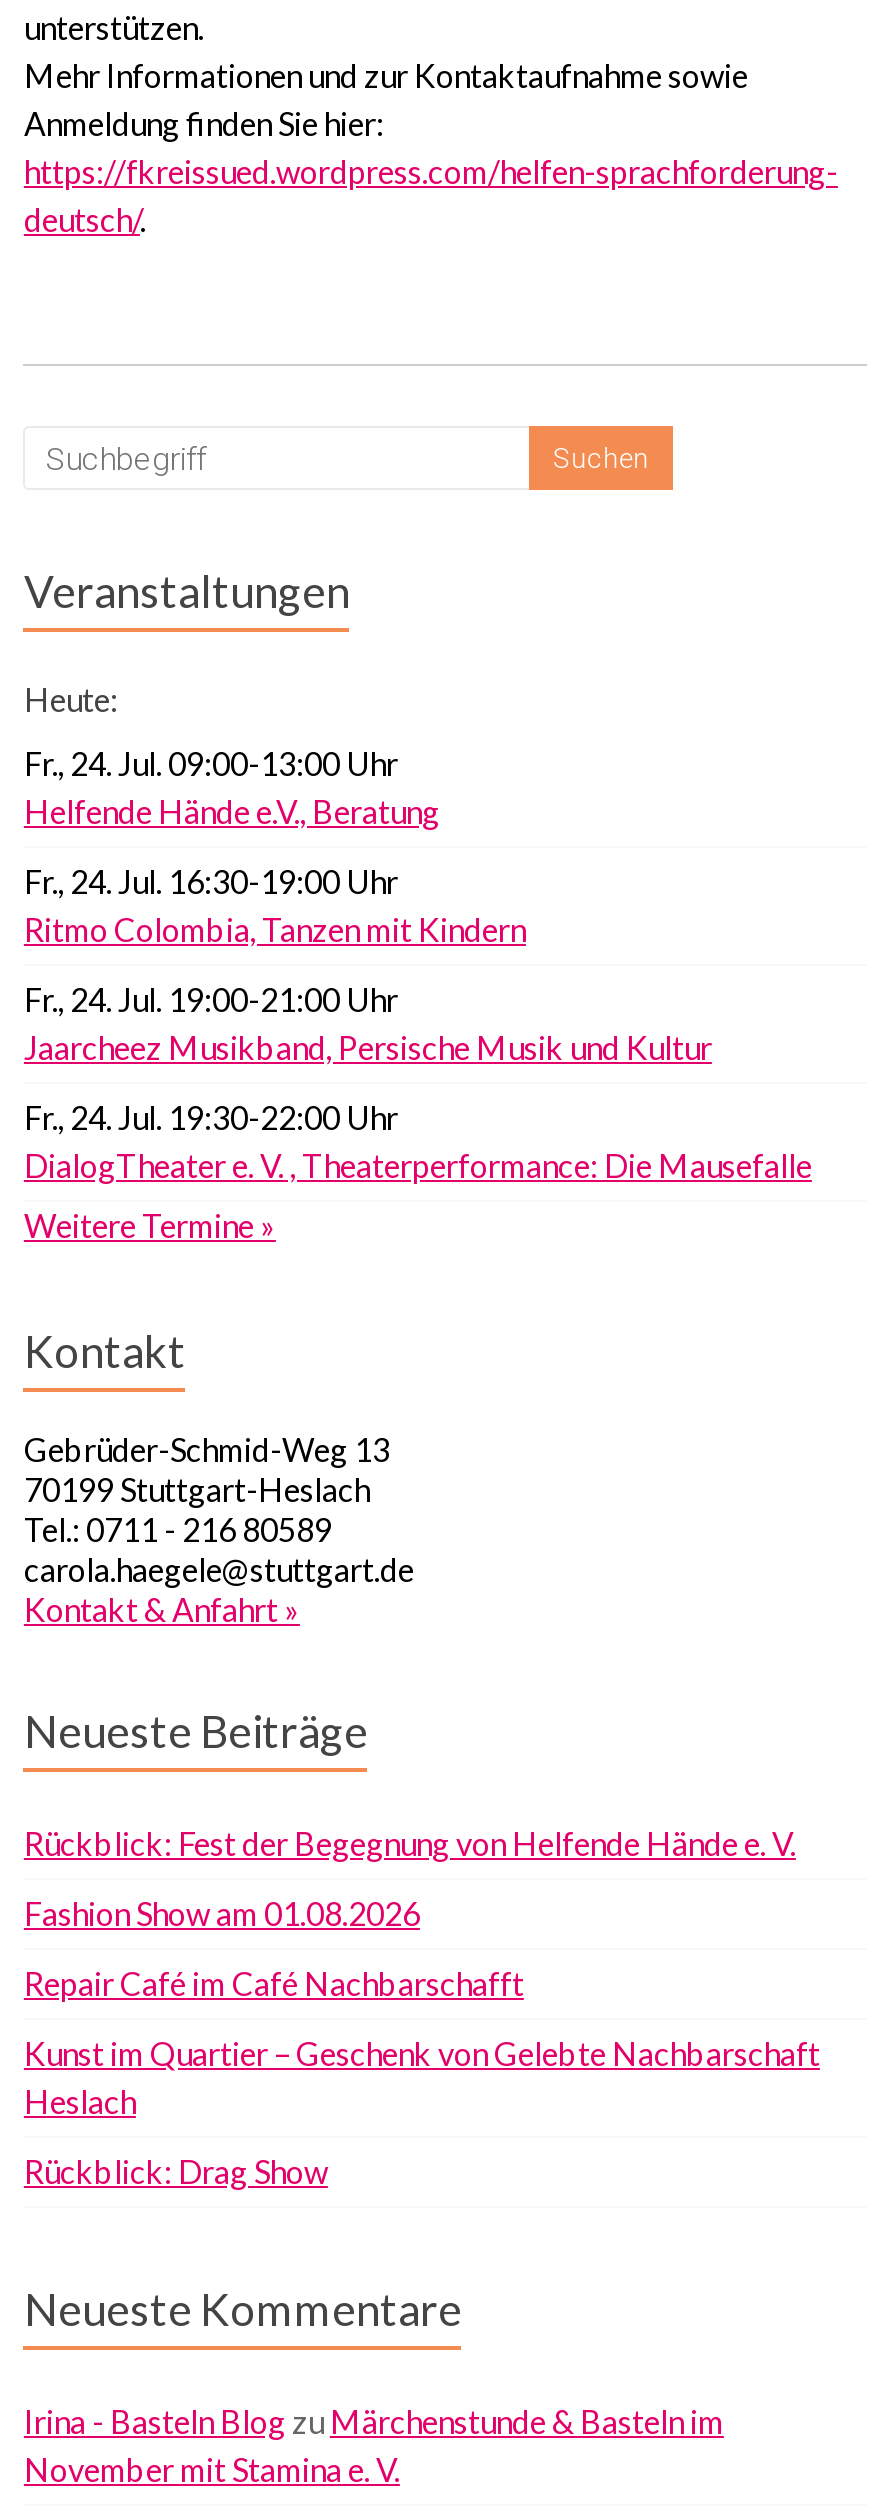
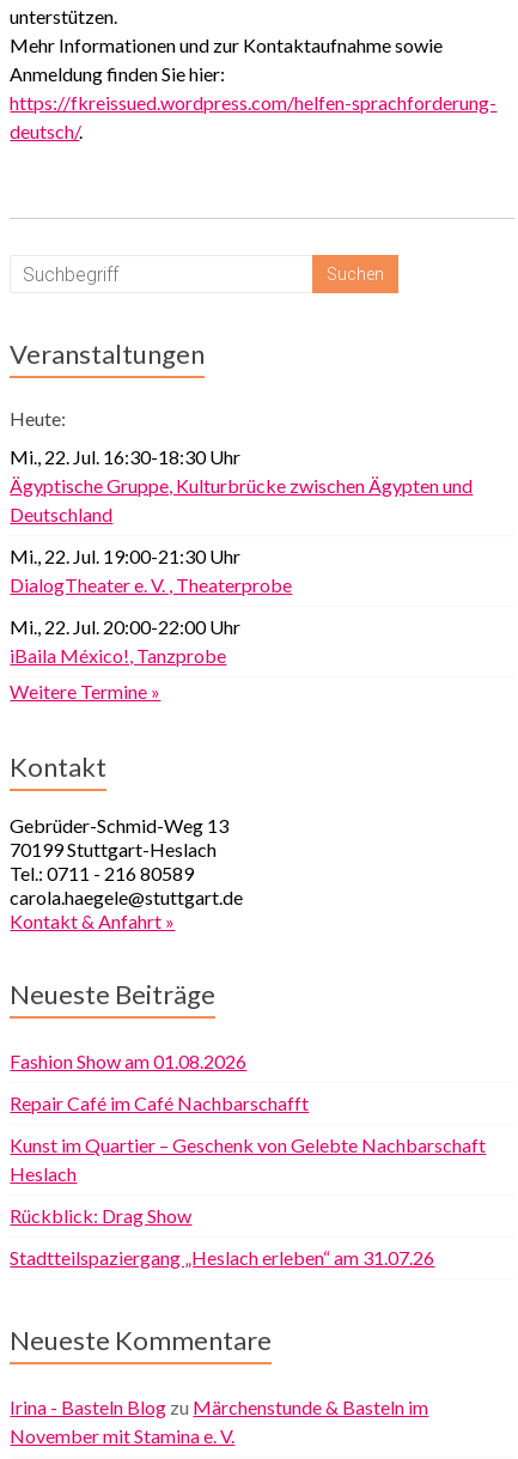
- Fr., 24. Jul. 09:00-13:00 Uhr
- Helfende Hände e.V., Beratung
- Fr., 24. Jul. 16:30-19:00 Uhr
- Ritmo Colombia, Tanzen mit Kindern
- Fr., 24. Jul. 19:00-21:00 Uhr
- Jaarcheez Musikband, Persische Musik und Kultur
- Fr., 24. Jul. 19:30-22:00 Uhr
- DialogTheater e. V. , Theaterperformance: Die Mausefalle
+ Mi., 22. Jul. 16:30-18:30 Uhr
+ Ägyptische Gruppe, Kulturbrücke zwischen Ägypten und
+ Deutschland
+ Mi., 22. Jul. 19:00-21:30 Uhr
+ DialogTheater e. V. , Theaterprobe
+ Mi., 22. Jul. 20:00-22:00 Uhr
+ iBaila México!, Tanzprobe

- Rückblick: Fest der Begegnung von Helfende Hände e. V.

moved up: Fashion Show am 01.08.2026 | Repair Café im Café Nachbarschafft | Kunst im Quartier – Geschenk von Gelebte Nachbarschaft | Heslach | Rückblick: Drag Show

+ Stadtteilspaziergang „Heslach erleben“ am 31.07.26
